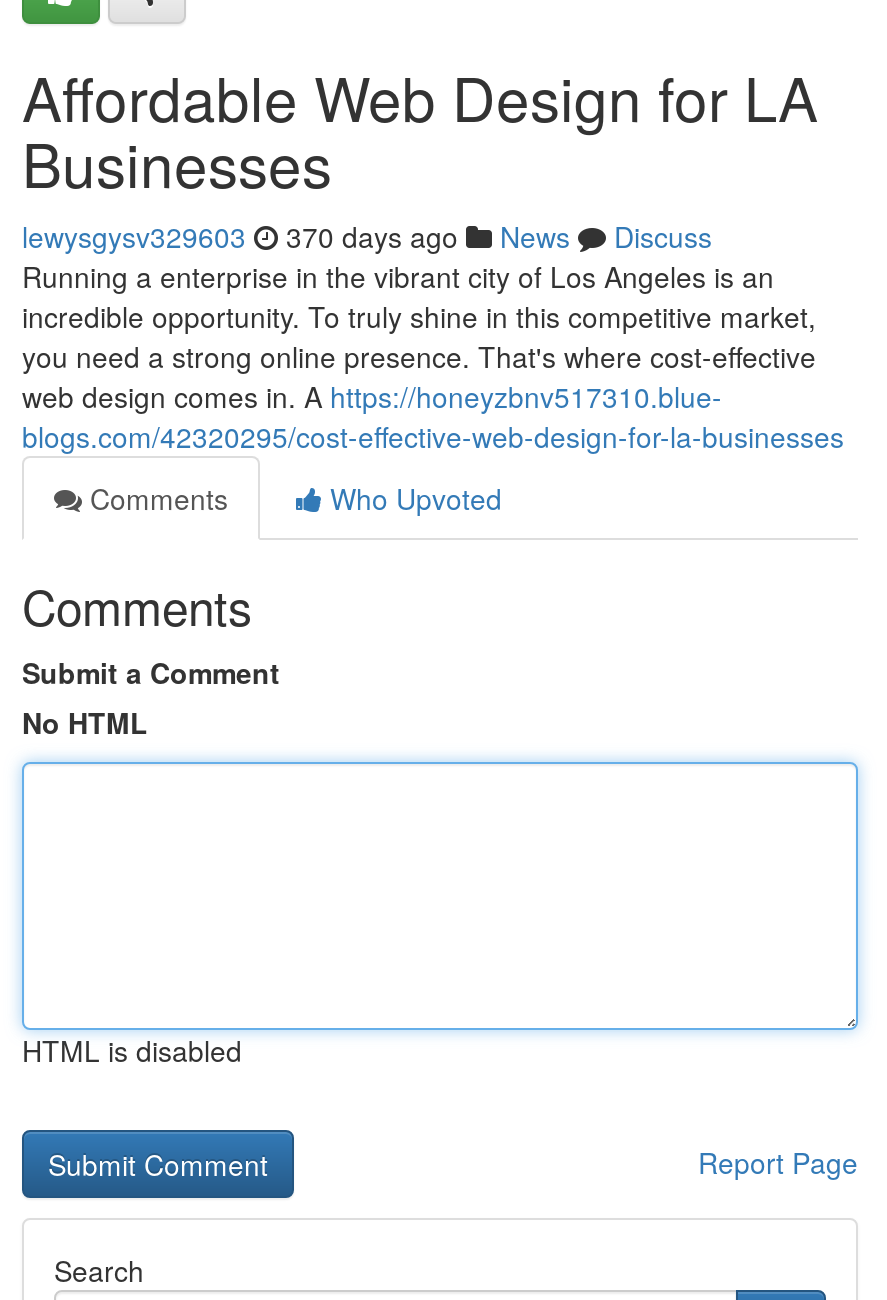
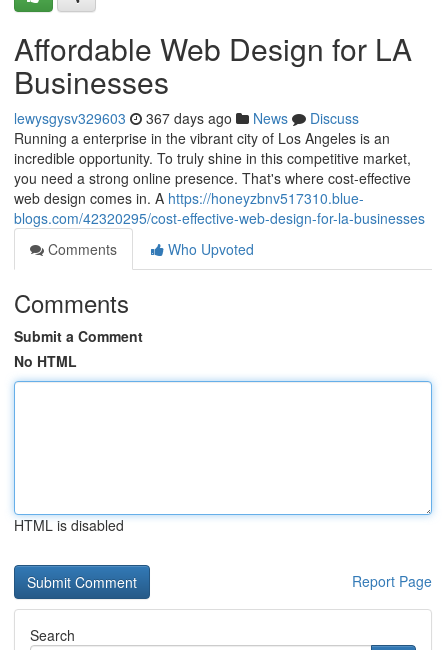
- lewysgysv329603 370 days ago News Discuss
+ lewysgysv329603 367 days ago News Discuss
